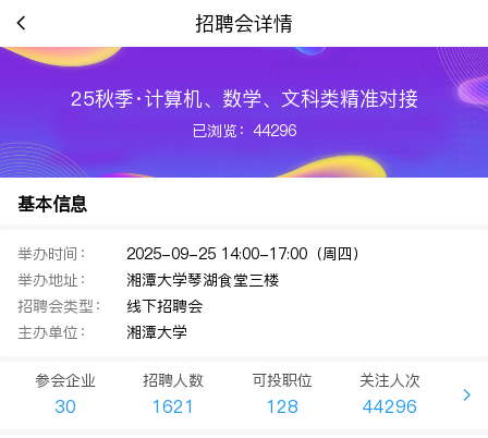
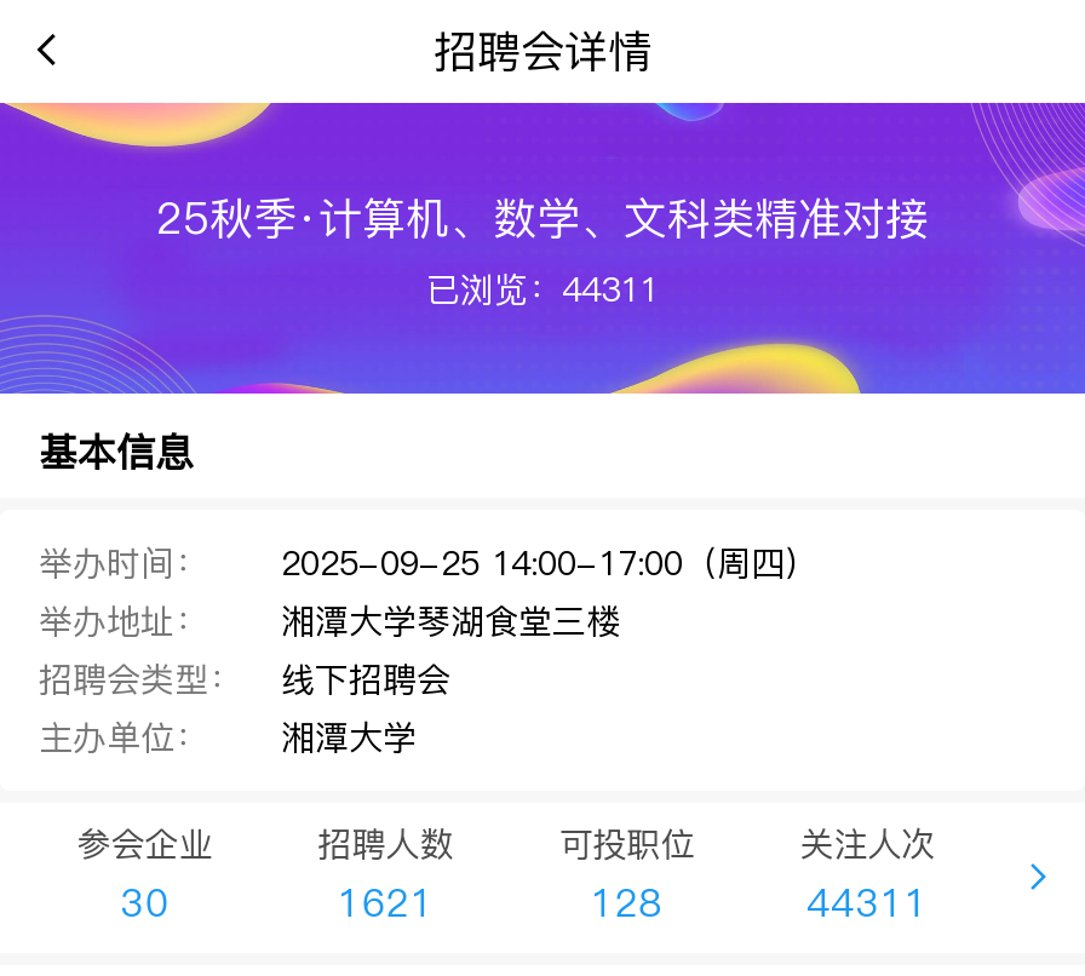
- 已浏览：44296
+ 已浏览：44311

- 44296
+ 44311
